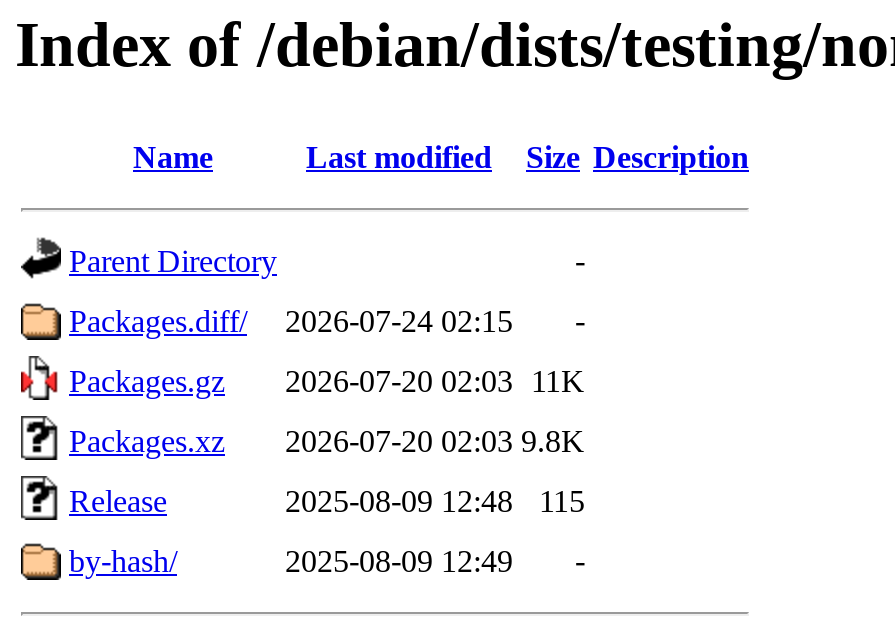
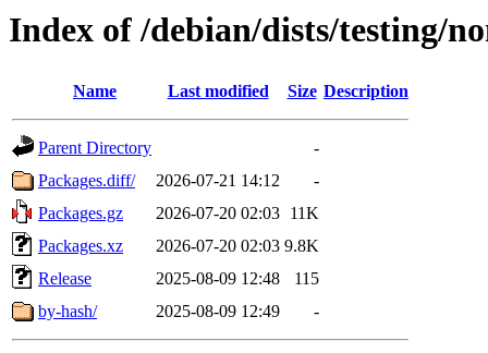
- 2026-07-24 02:15
+ 2026-07-21 14:12
